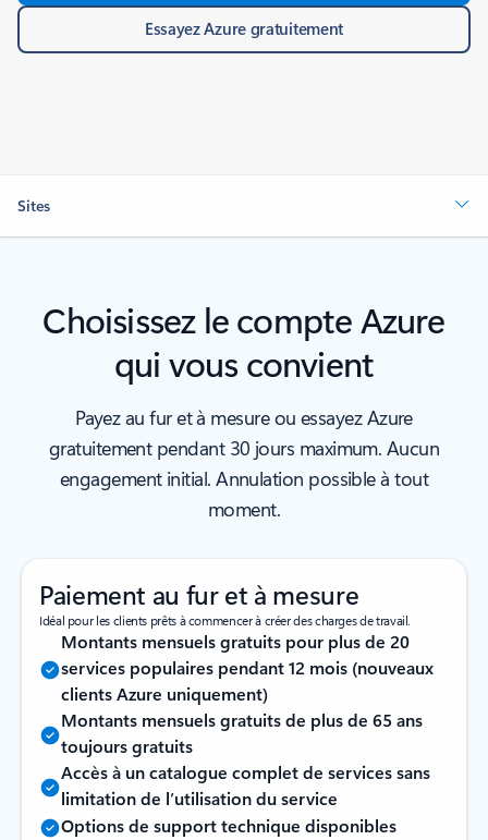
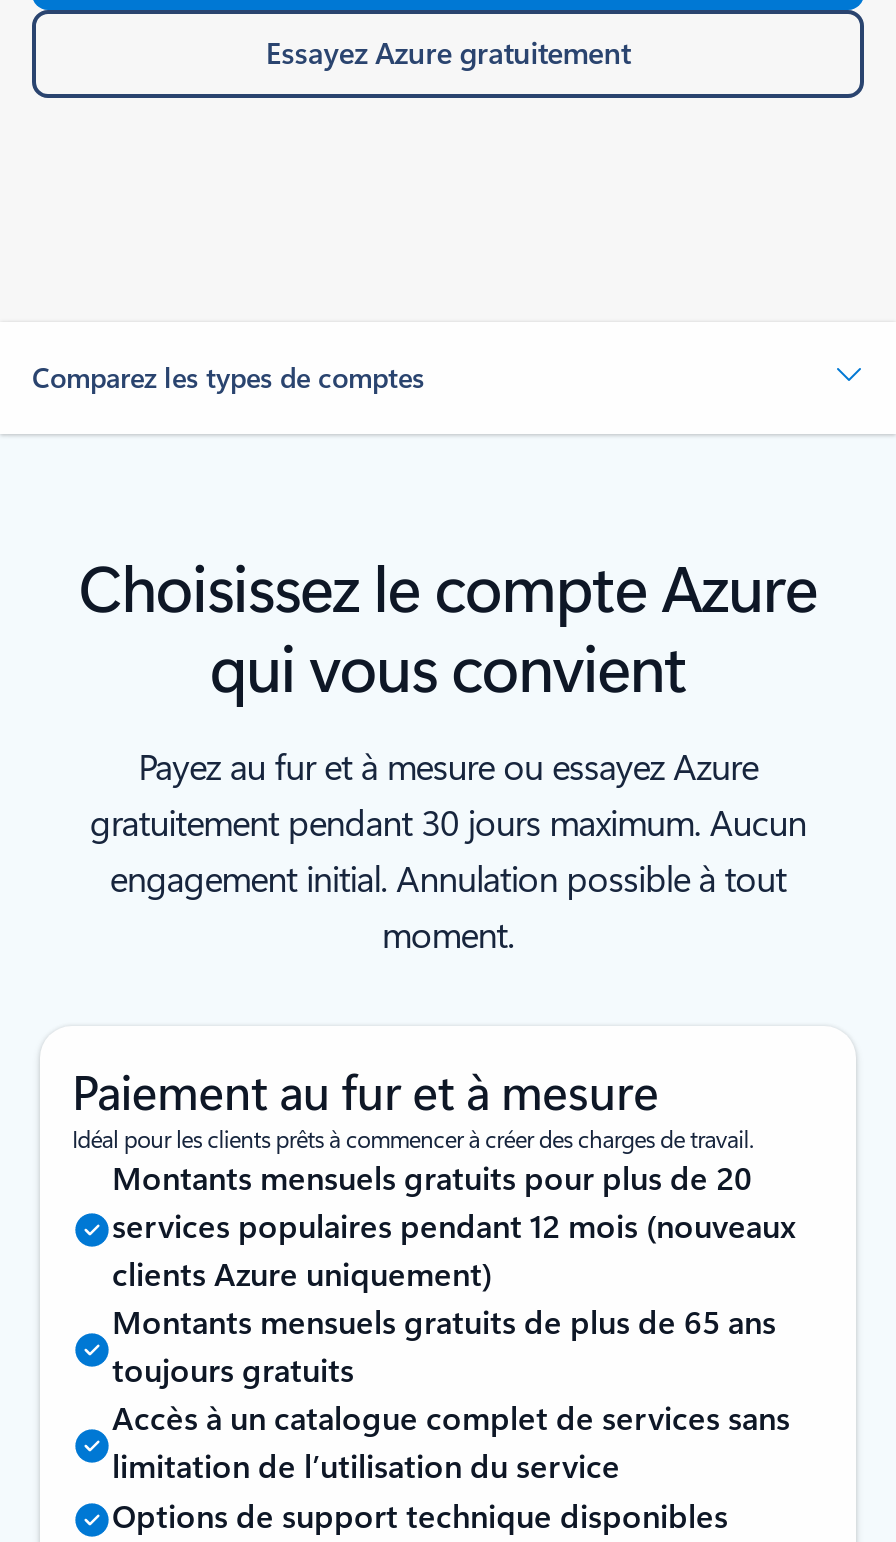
- Sites
+ Comparez les types de comptes
